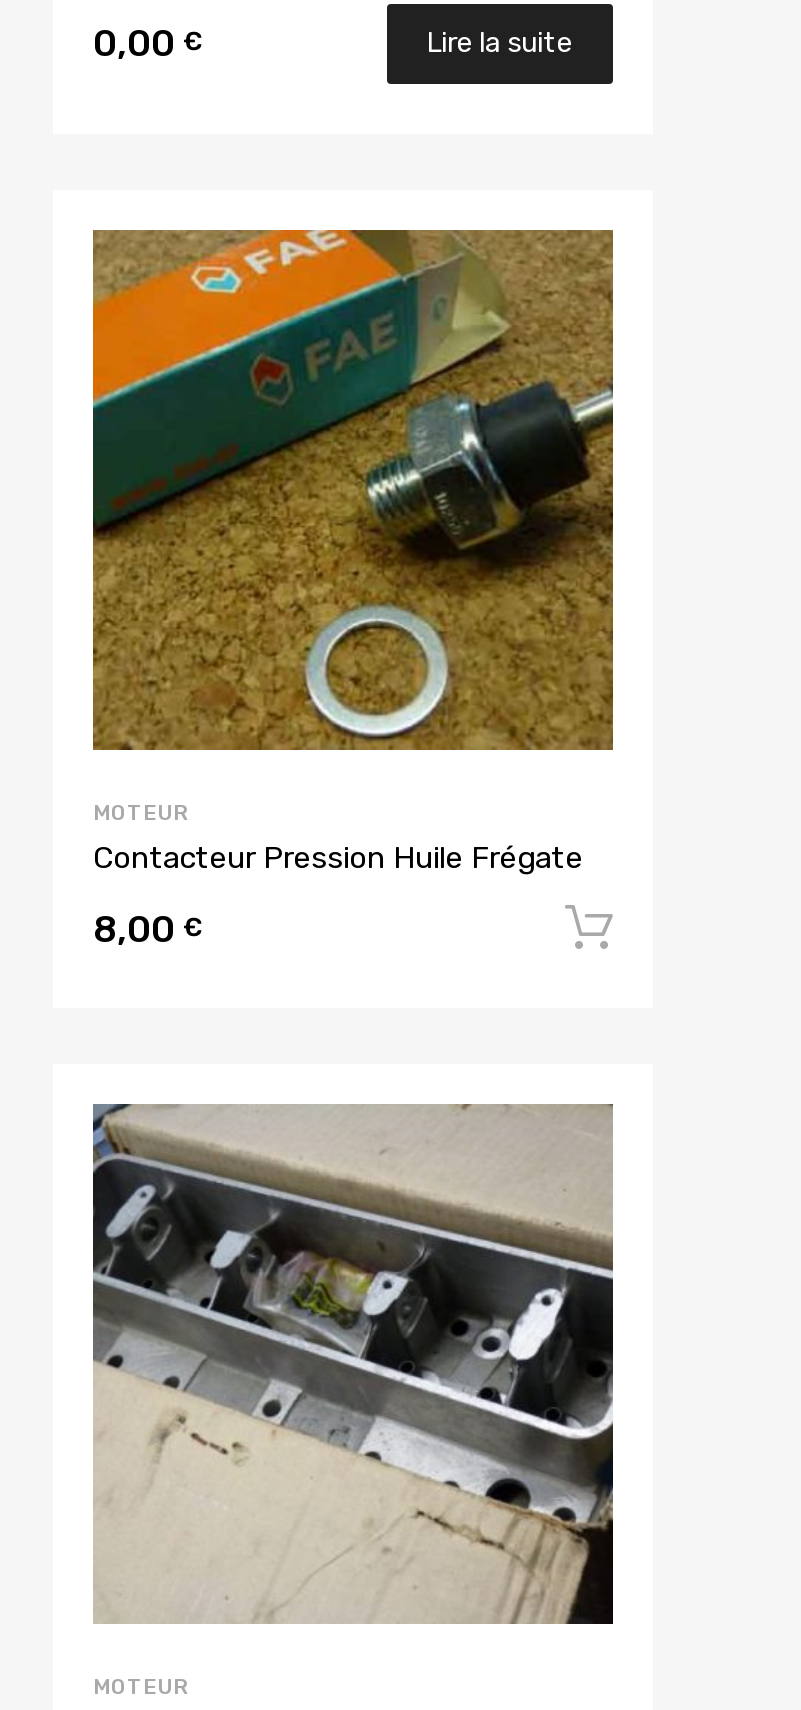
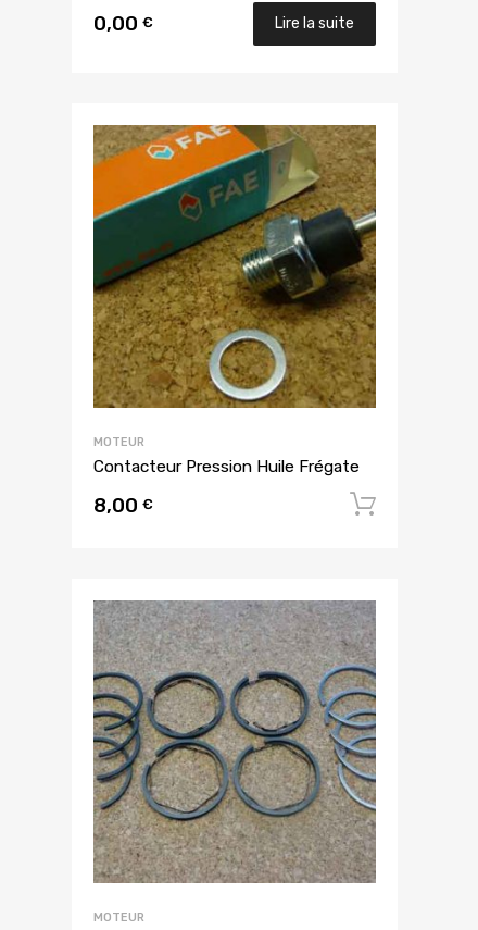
- [image]
+ [image]
